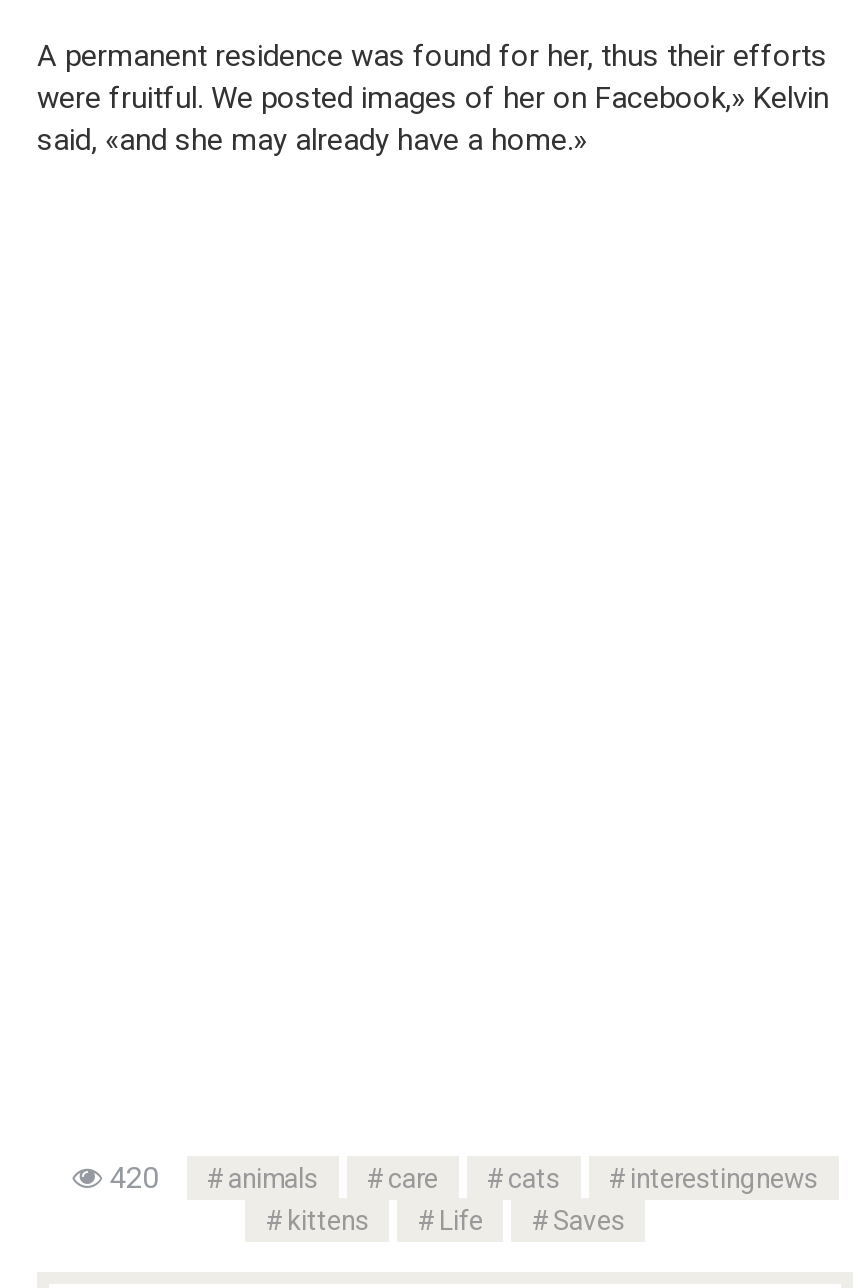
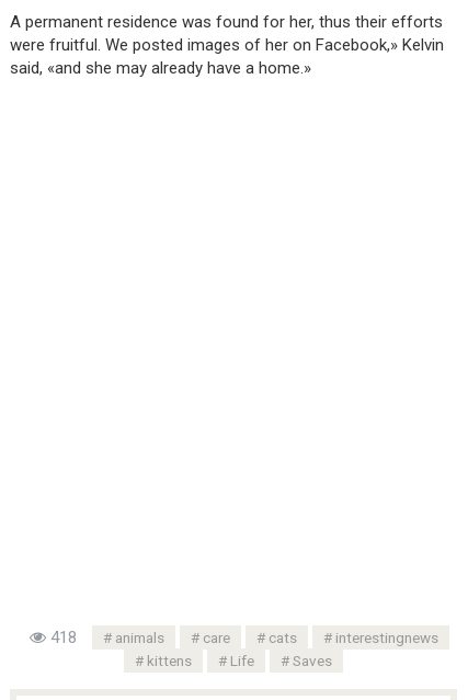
- 420
+ 418
